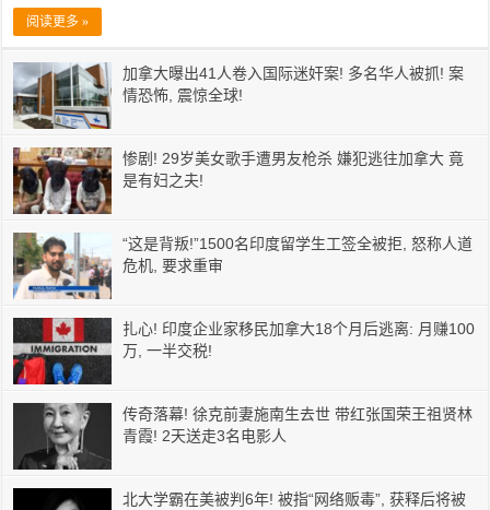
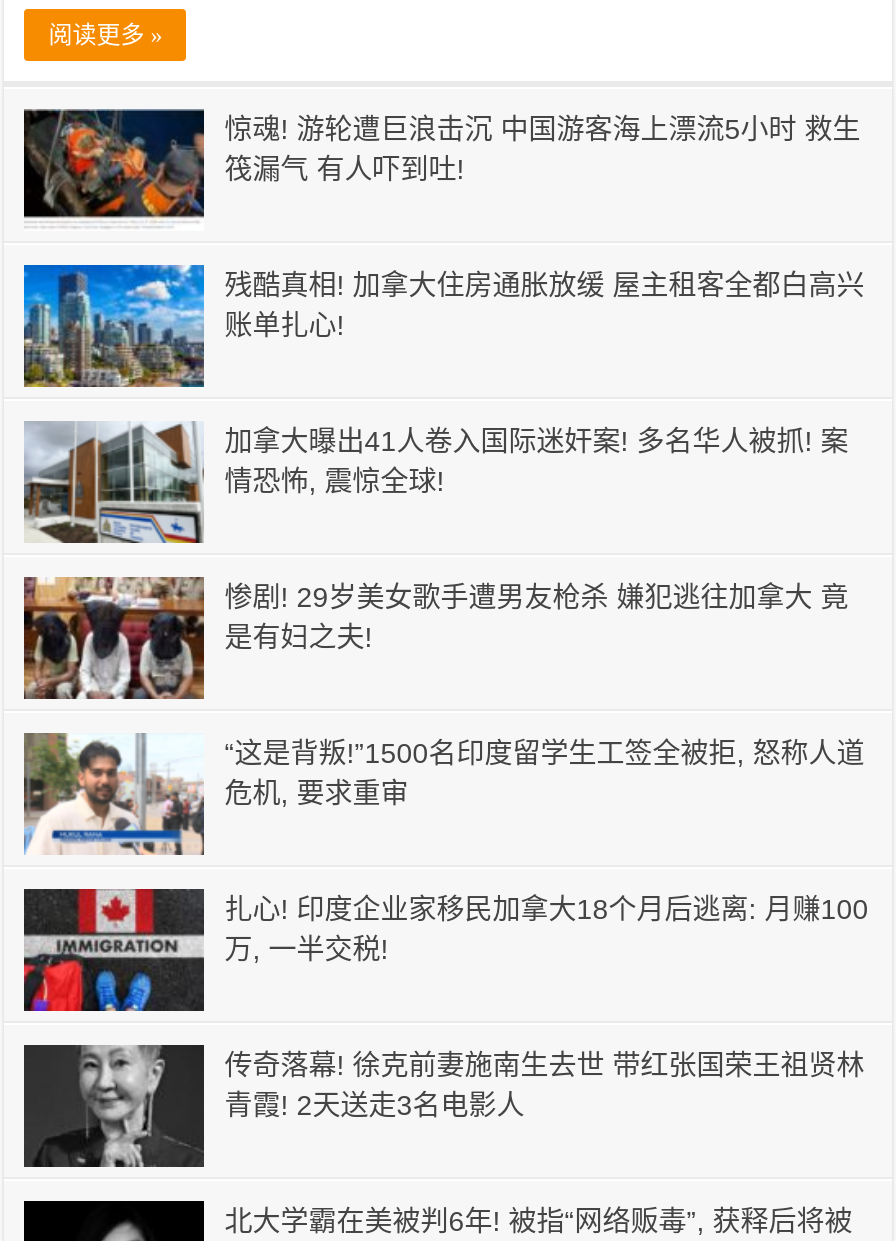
+ [image]
+ 惊魂! 游轮遭巨浪击沉 中国游客海上漂流5小时 救生
+ 筏漏气 有人吓到吐!

+ [image]
+ 残酷真相! 加拿大住房通胀放缓 屋主租客全都白高兴
+ 账单扎心!
